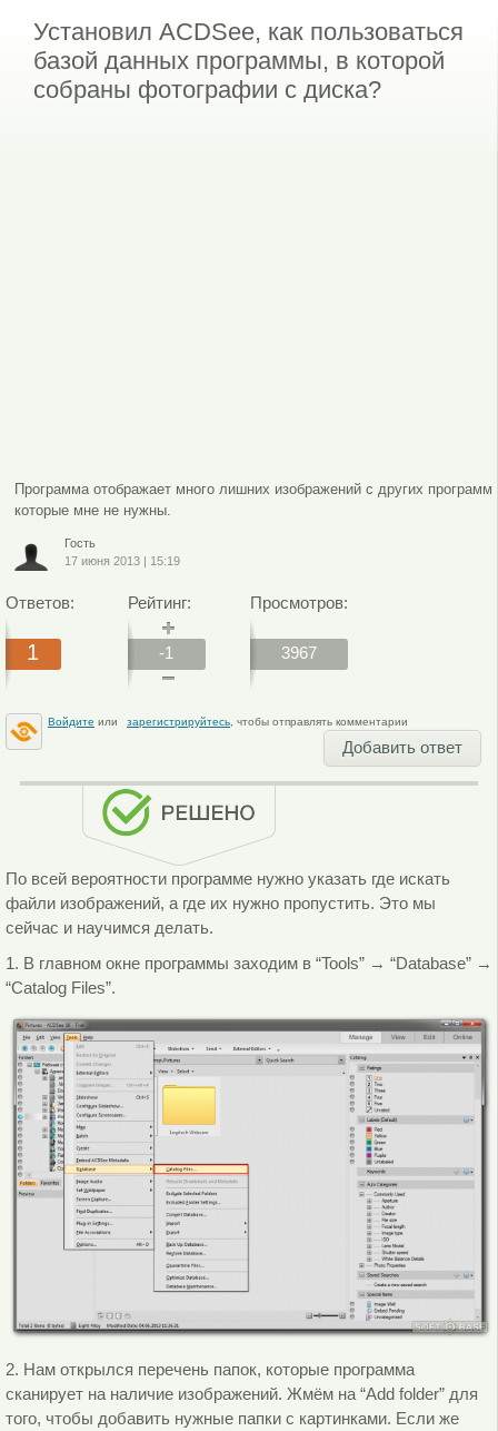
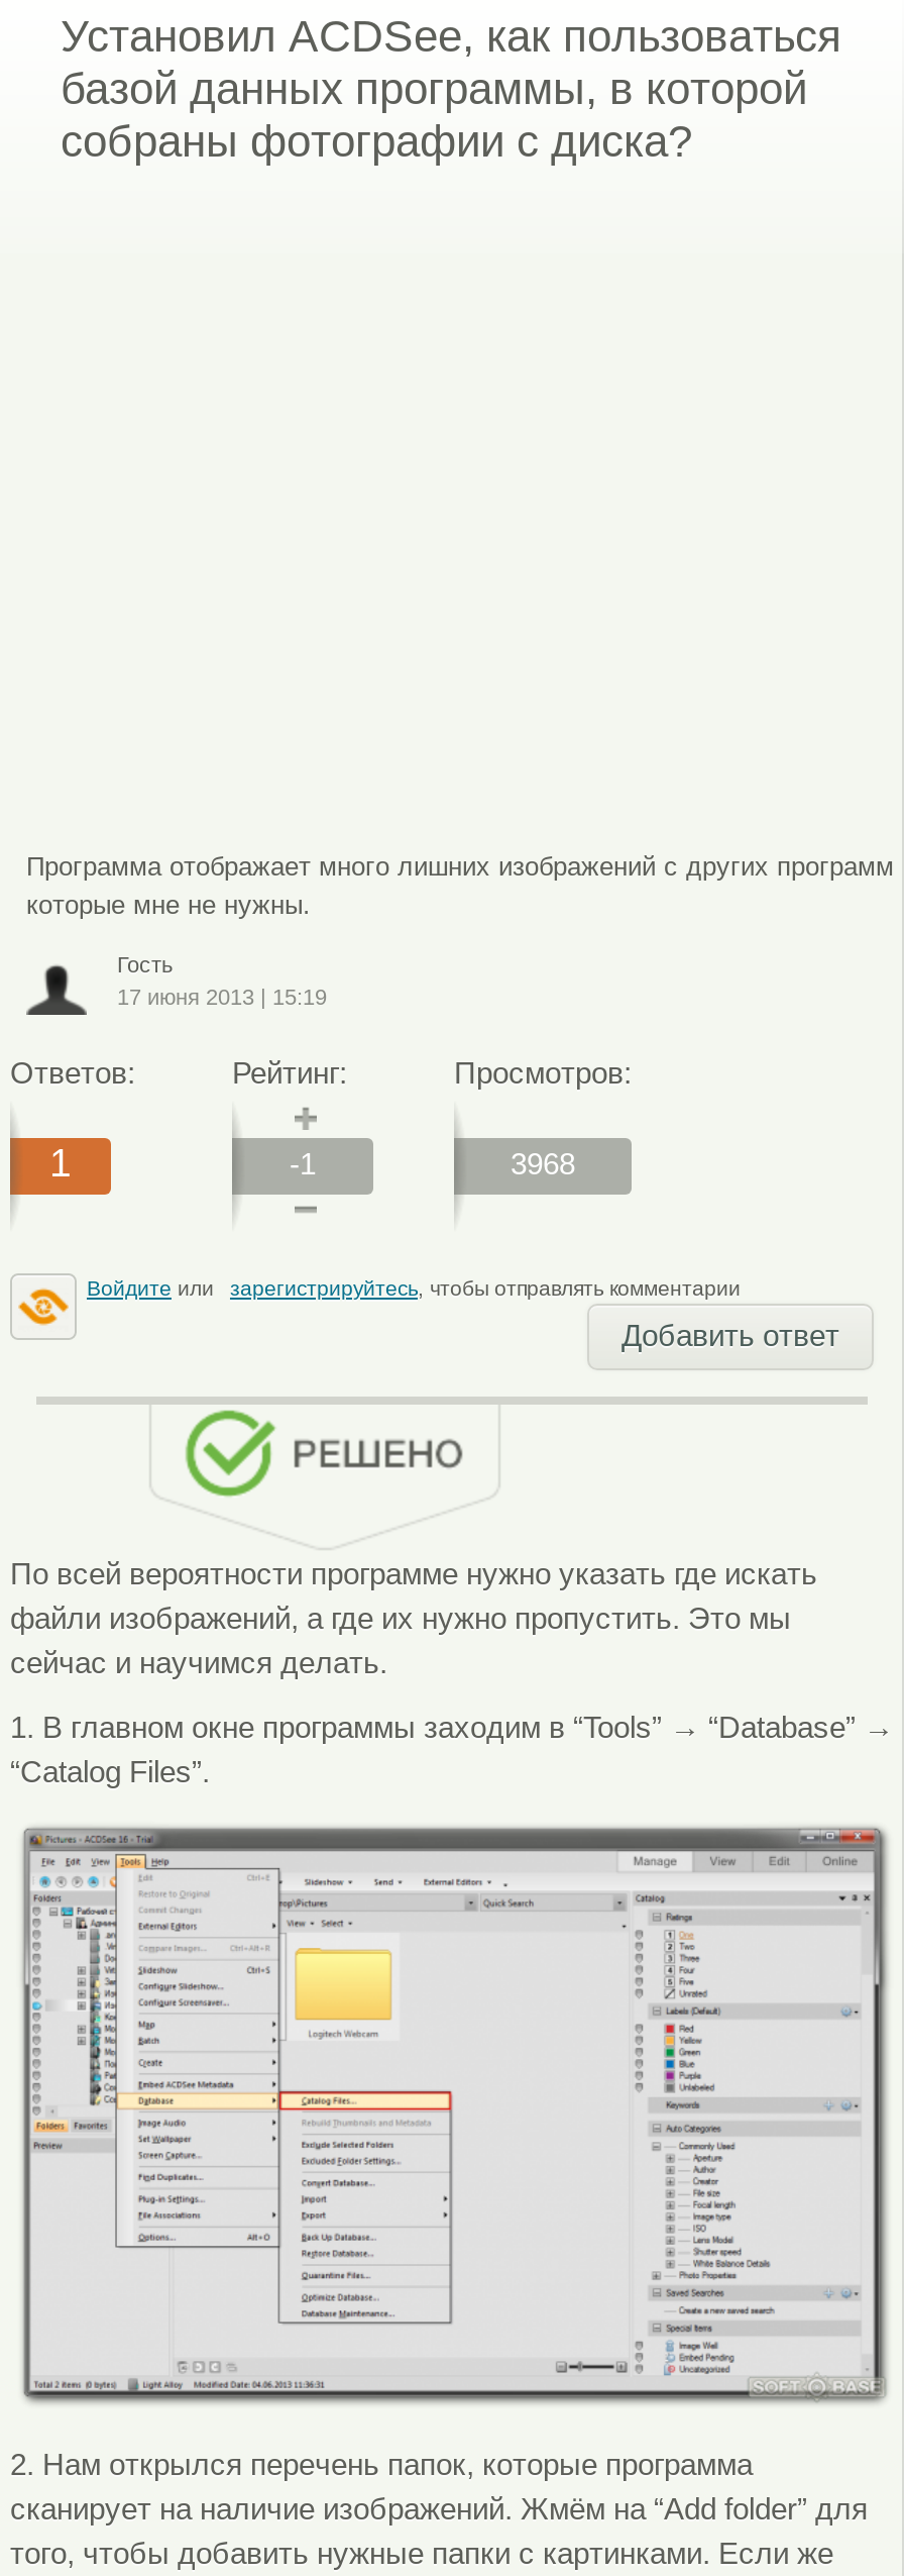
- 3967
+ 3968
